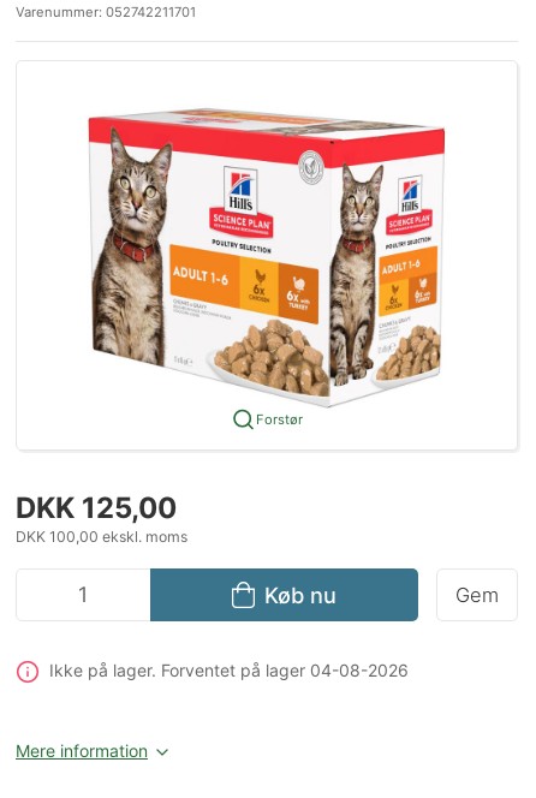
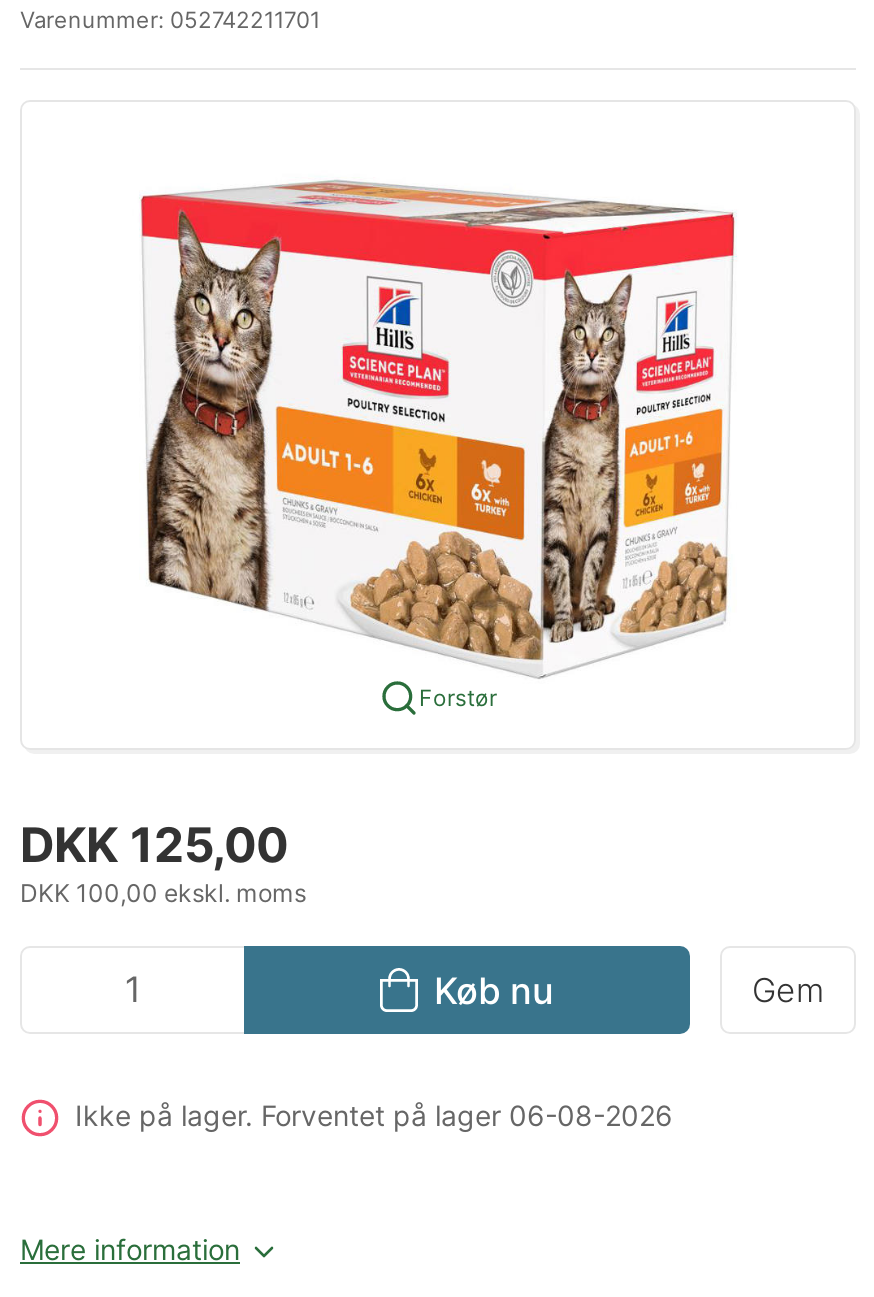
- Ikke på lager. Forventet på lager 04-08-2026
+ Ikke på lager. Forventet på lager 06-08-2026
